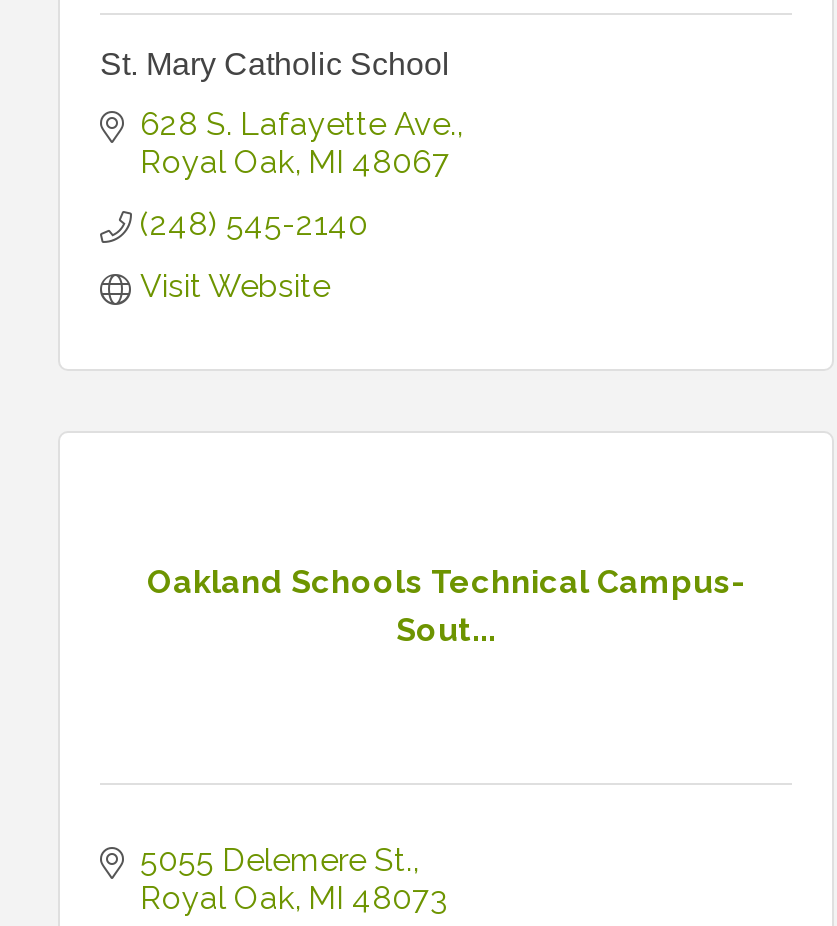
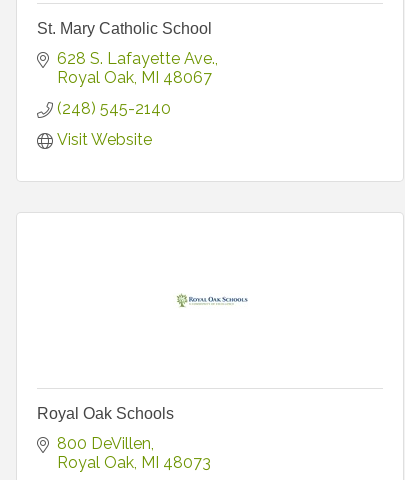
- Oakland Schools Technical Campus-
- Sout...
+ Royal Oak Schools

- 5055 Delemere St.
+ 800 DeVillen
